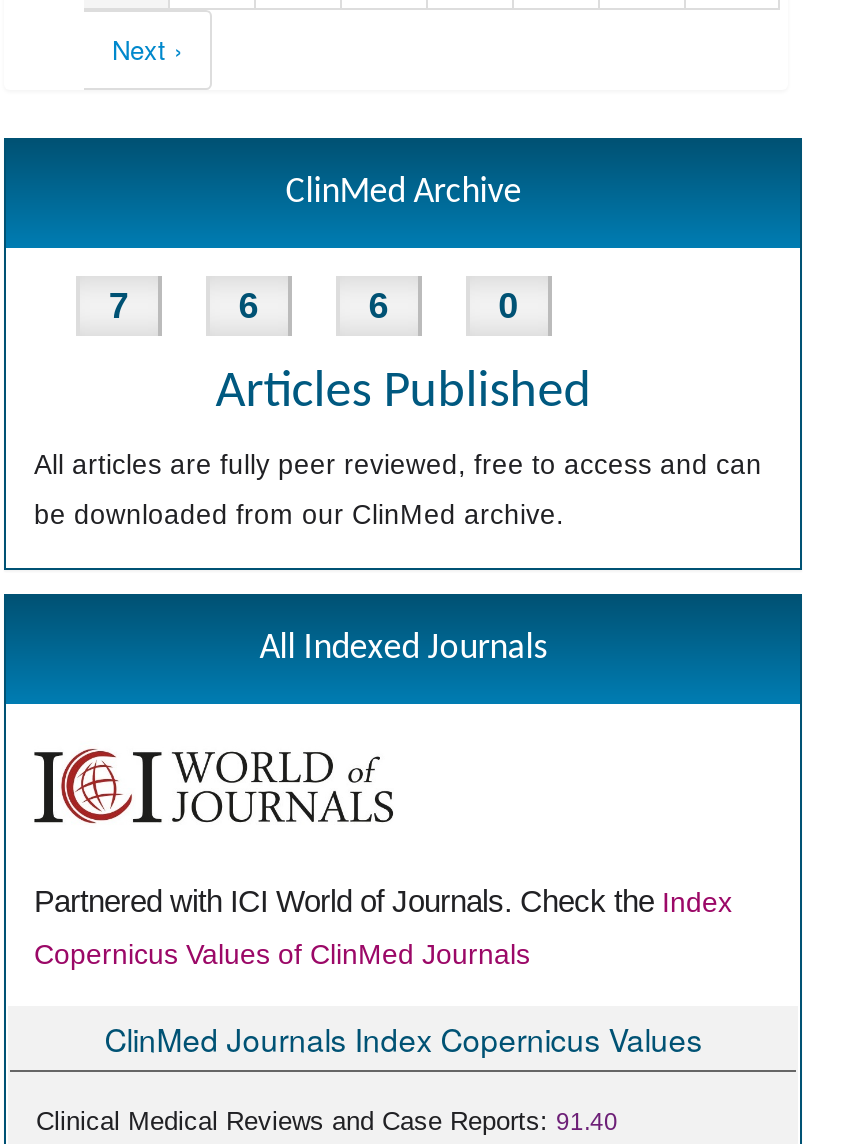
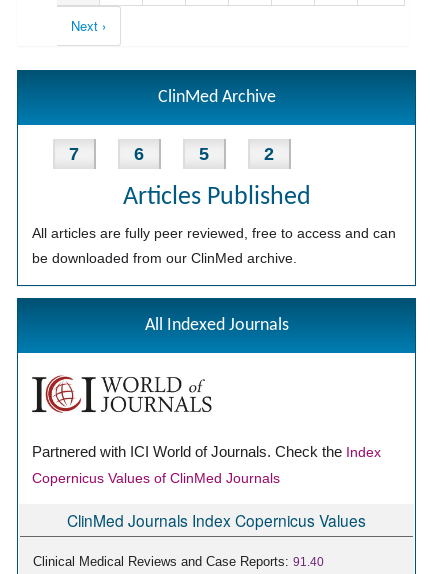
- 6
+ 5

- 0
+ 2
